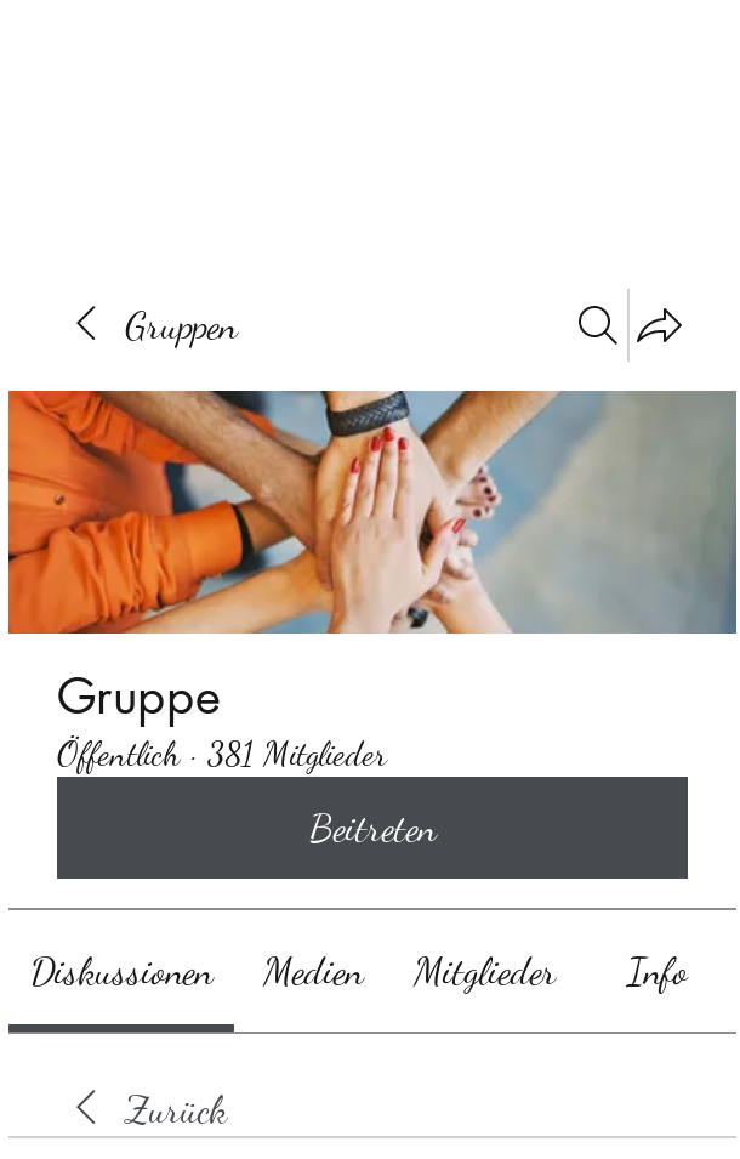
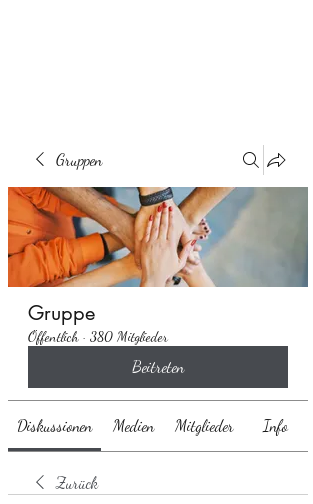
- Öffentlich · 381 Mitglieder
+ Öffentlich · 380 Mitglieder
